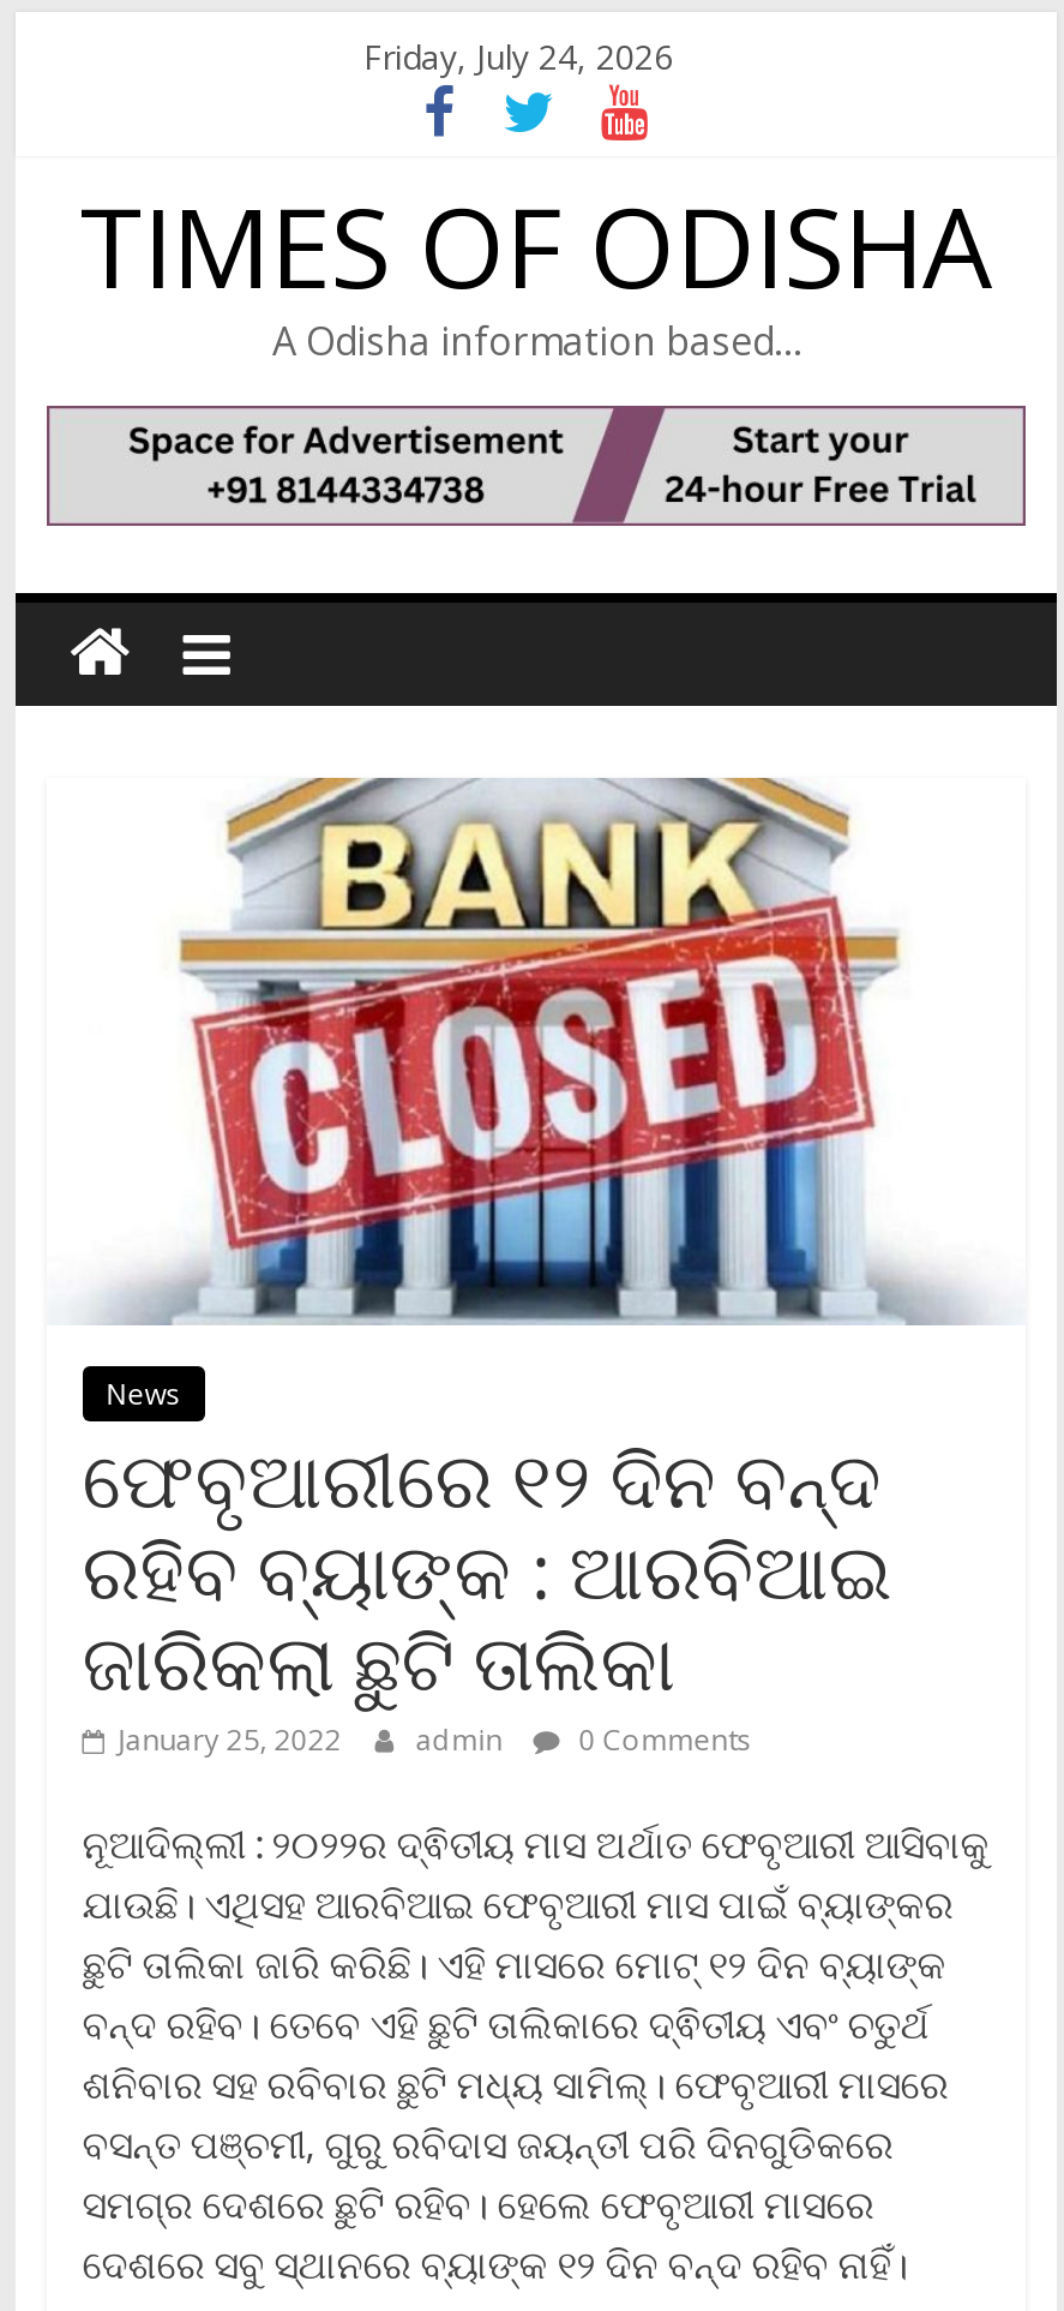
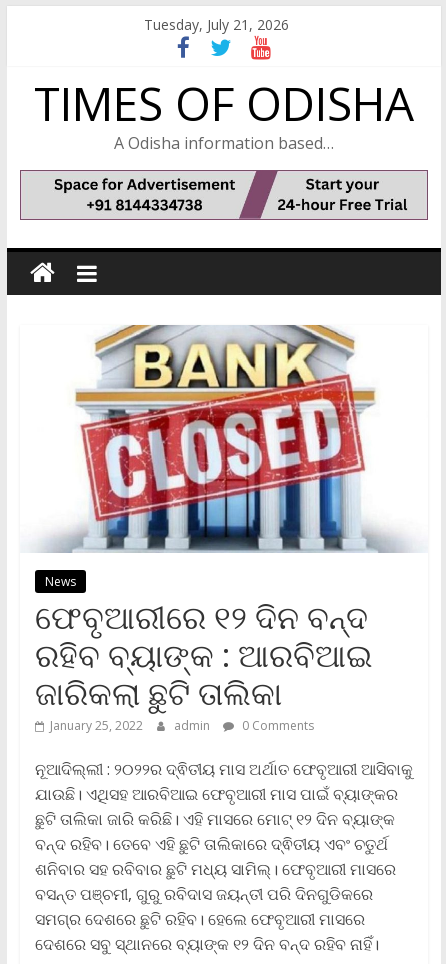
- Friday, July 24, 2026
+ Tuesday, July 21, 2026
